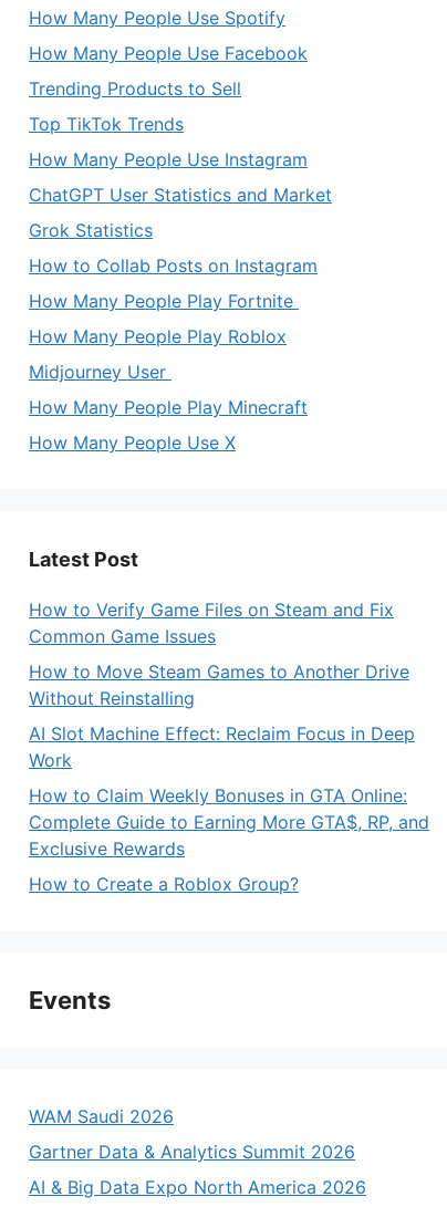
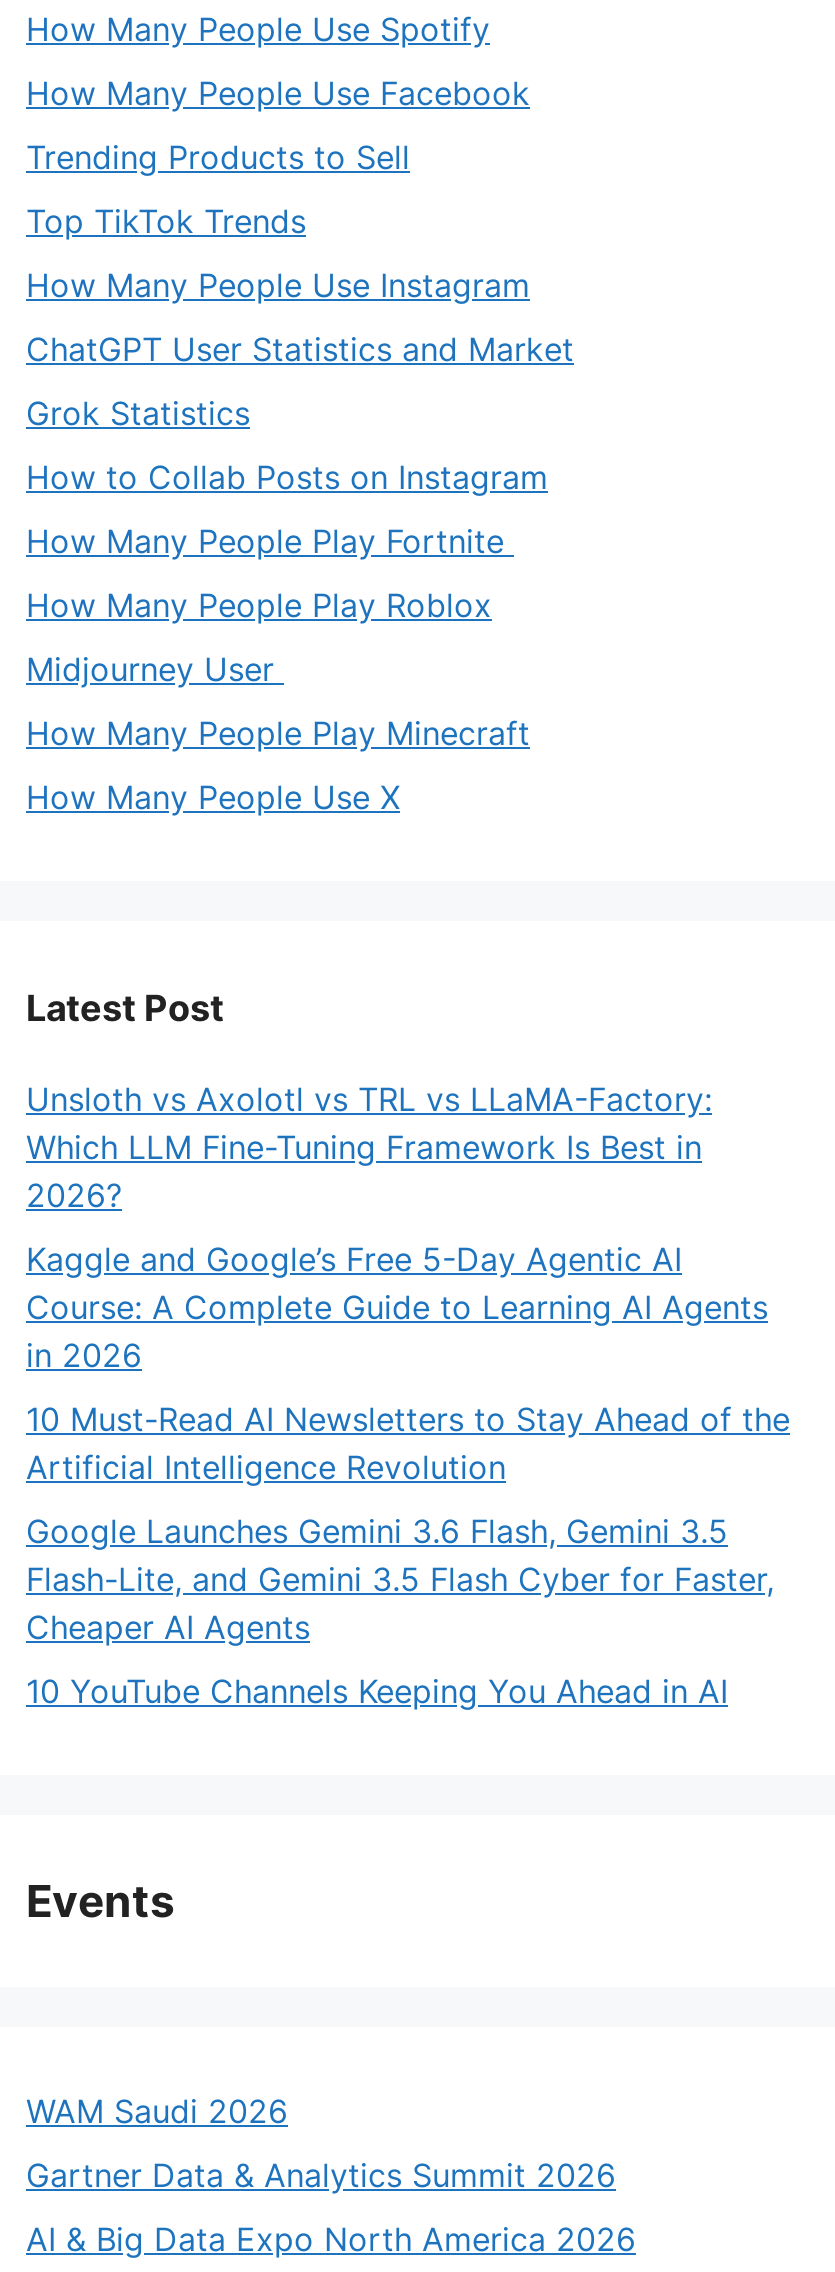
- How to Verify Game Files on Steam and Fix
- Common Game Issues
+ Unsloth vs Axolotl vs TRL vs LLaMA-Factory:
+ Which LLM Fine-Tuning Framework Is Best in
+ 2026?

- How to Move Steam Games to Another Drive
- Without Reinstalling
+ Kaggle and Google’s Free 5-Day Agentic AI
+ Course: A Complete Guide to Learning AI Agents
+ in 2026

- AI Slot Machine Effect: Reclaim Focus in Deep
- Work
+ 10 Must-Read AI Newsletters to Stay Ahead of the
+ Artificial Intelligence Revolution

- How to Claim Weekly Bonuses in GTA Online:
- Complete Guide to Earning More GTA$, RP, and
- Exclusive Rewards
+ Google Launches Gemini 3.6 Flash, Gemini 3.5
+ Flash-Lite, and Gemini 3.5 Flash Cyber for Faster,
+ Cheaper AI Agents

- How to Create a Roblox Group?
+ 10 YouTube Channels Keeping You Ahead in AI
